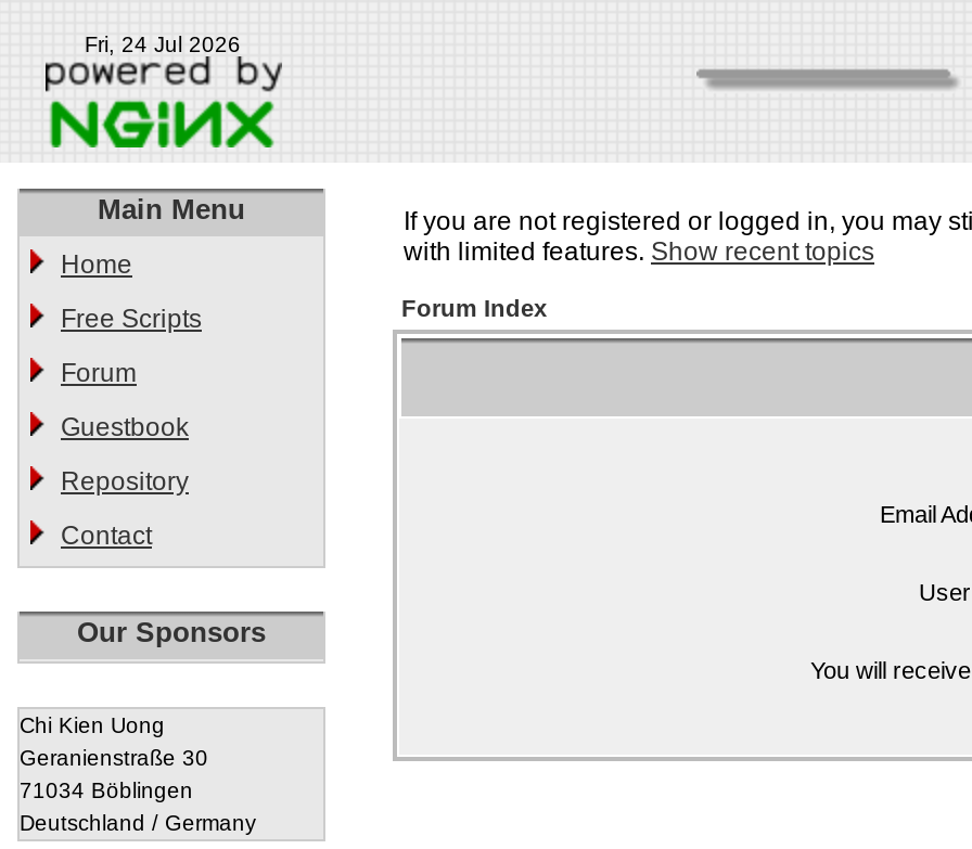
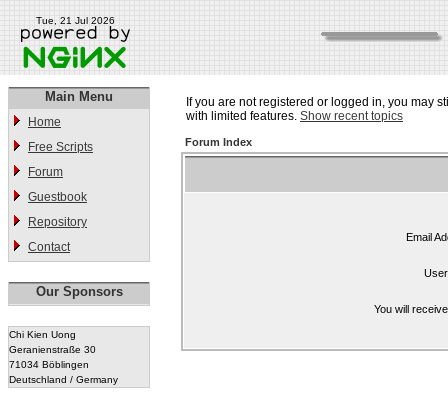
- Fri, 24 Jul 2026
+ Tue, 21 Jul 2026
